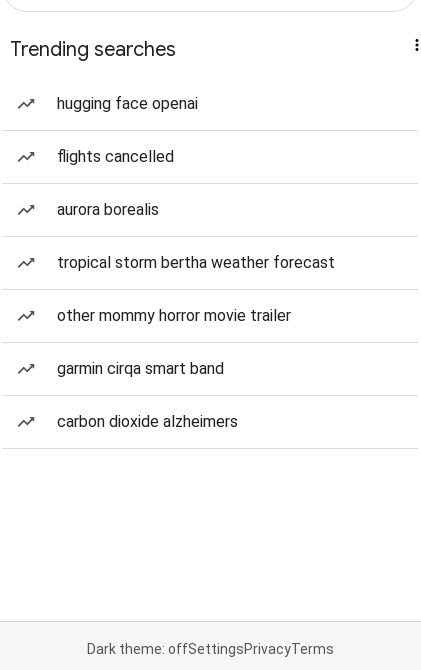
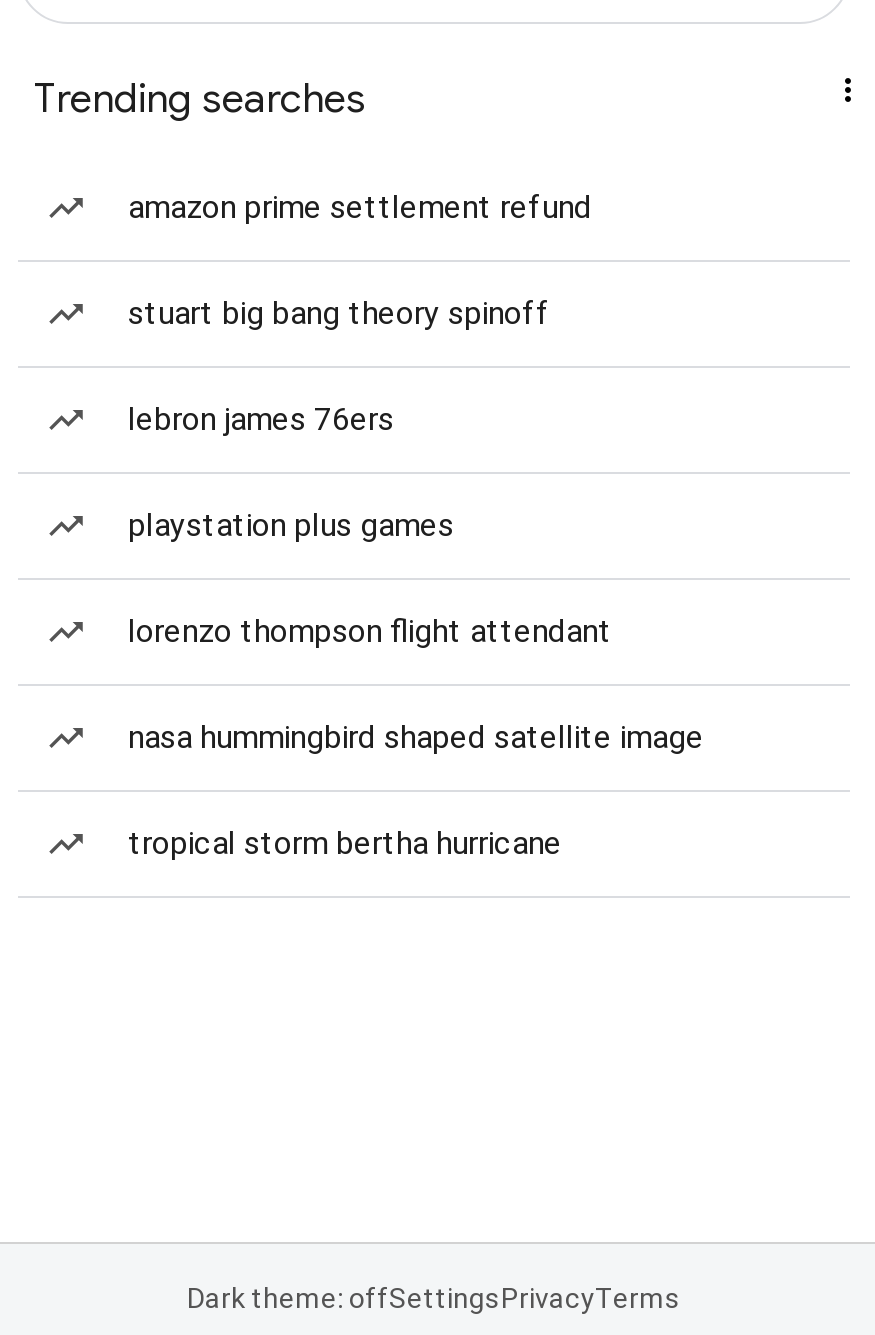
- hugging face openai
+ amazon prime settlement refund

- flights cancelled
+ stuart big bang theory spinoff

- aurora borealis
+ lebron james 76ers

- tropical storm bertha weather forecast
+ playstation plus games

- other mommy horror movie trailer
+ lorenzo thompson flight attendant

- garmin cirqa smart band
+ nasa hummingbird shaped satellite image

- carbon dioxide alzheimers
+ tropical storm bertha hurricane
